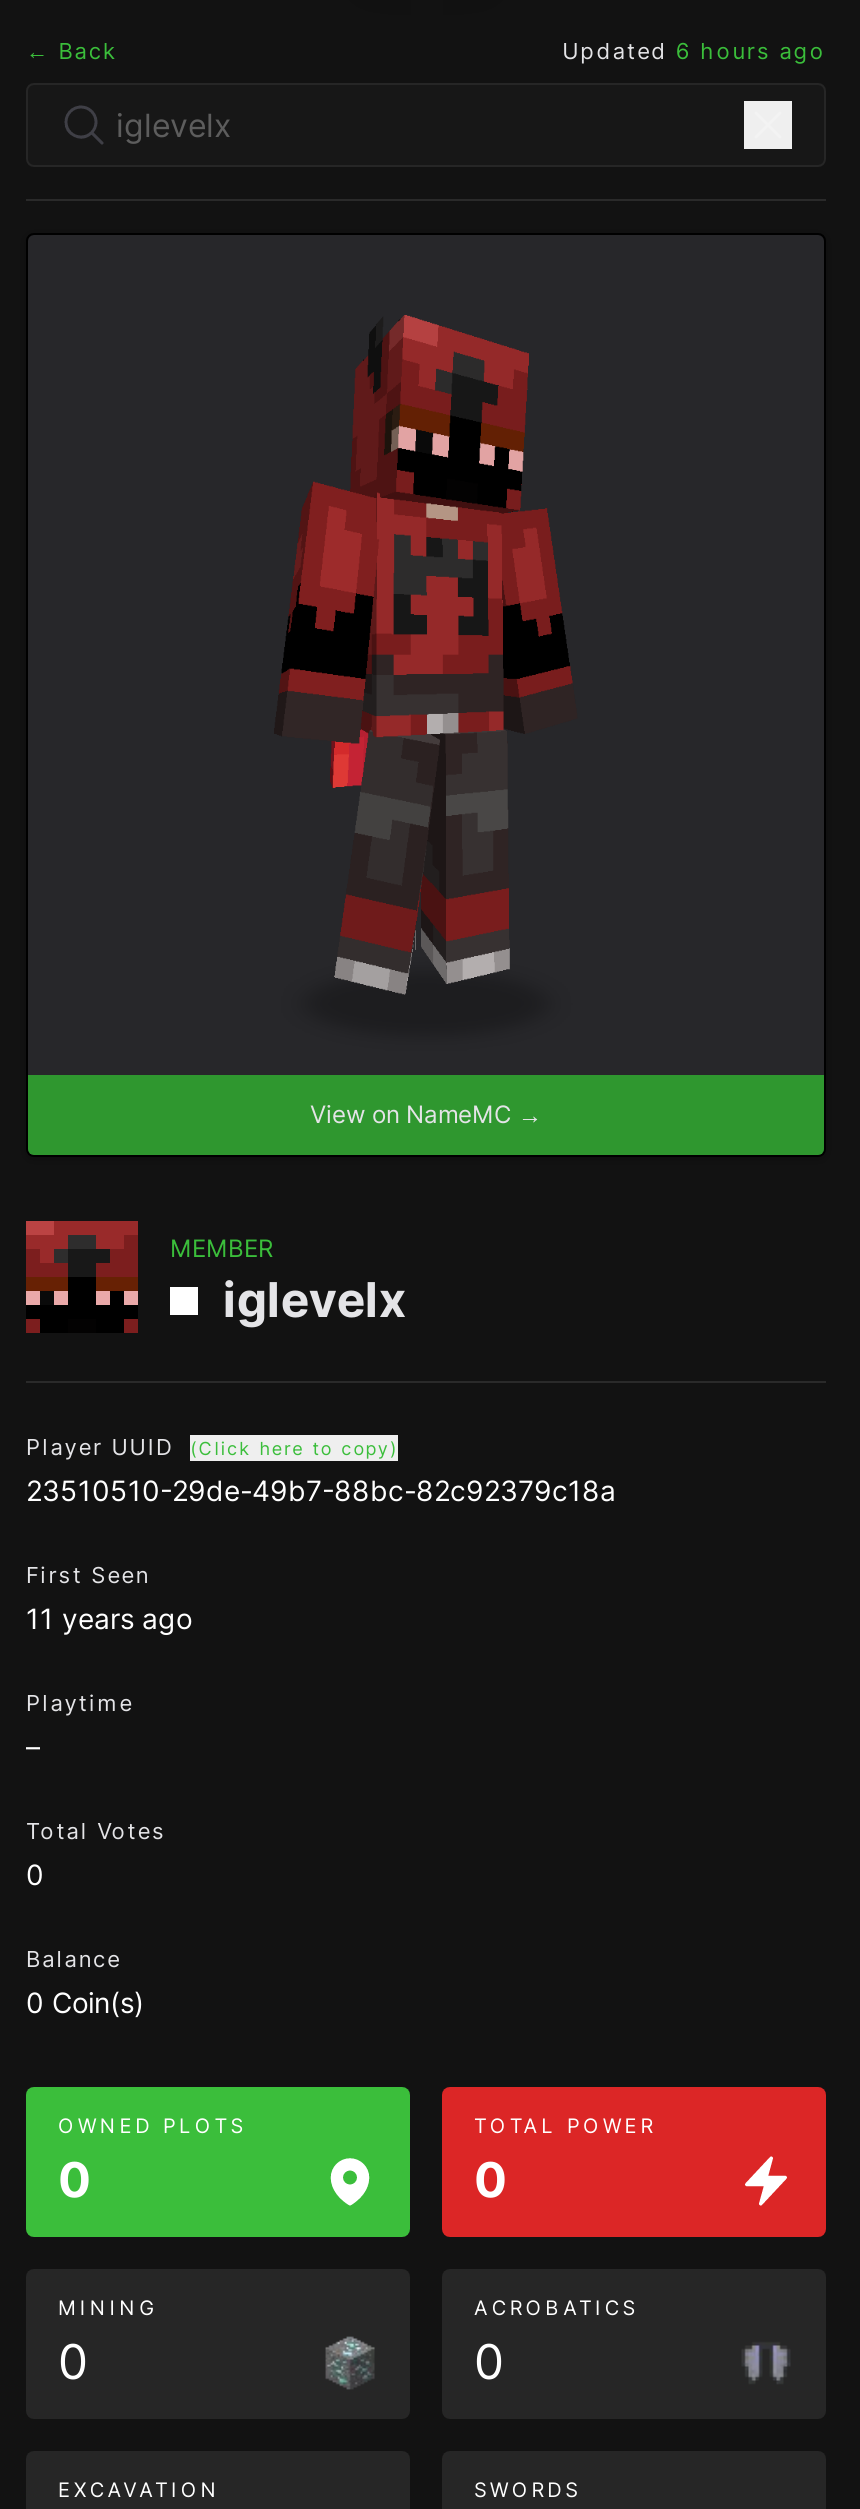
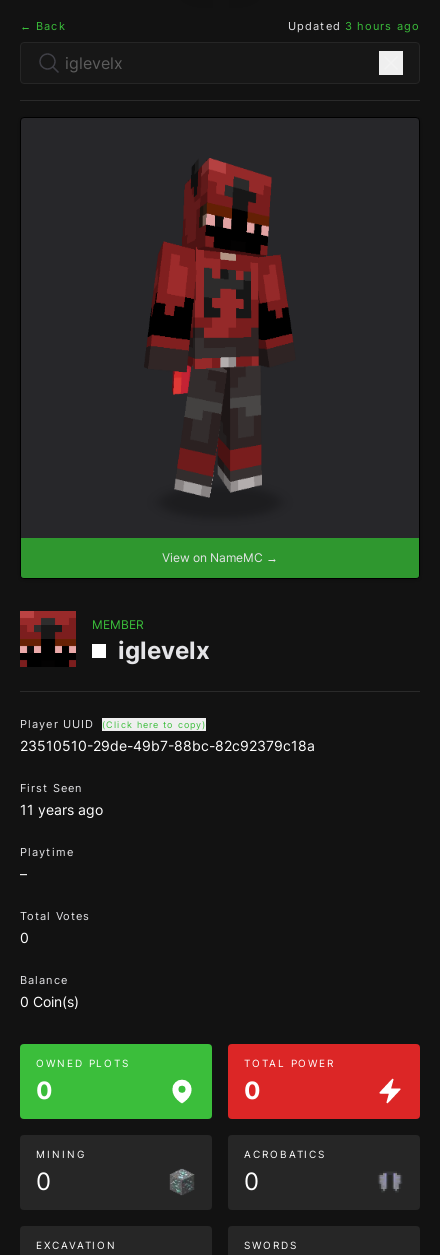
- Updated 6 hours ago
+ Updated 3 hours ago
